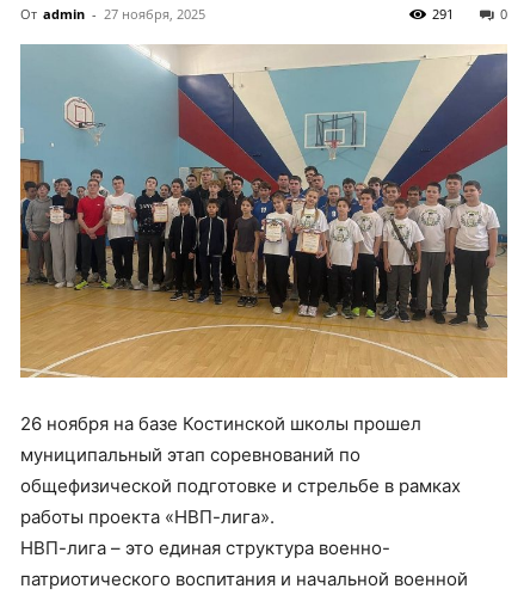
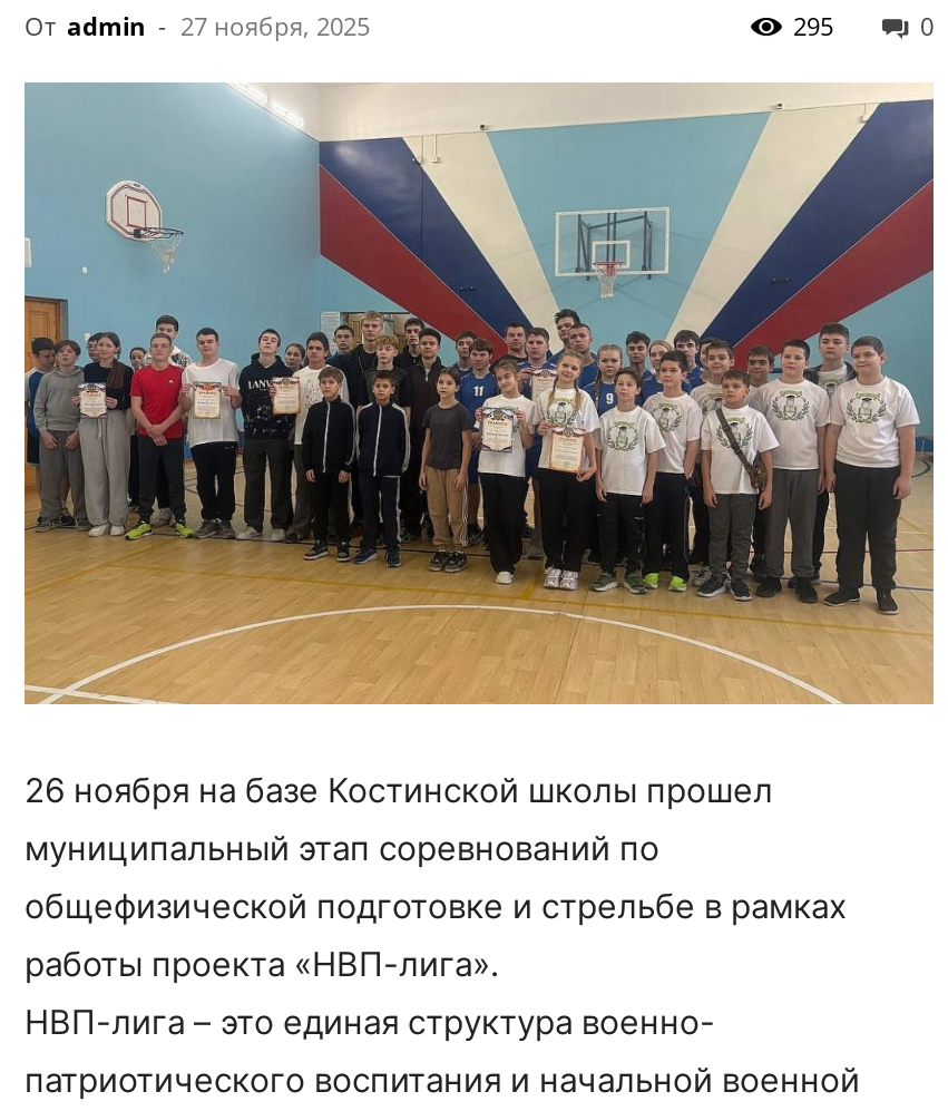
- 291
+ 295
